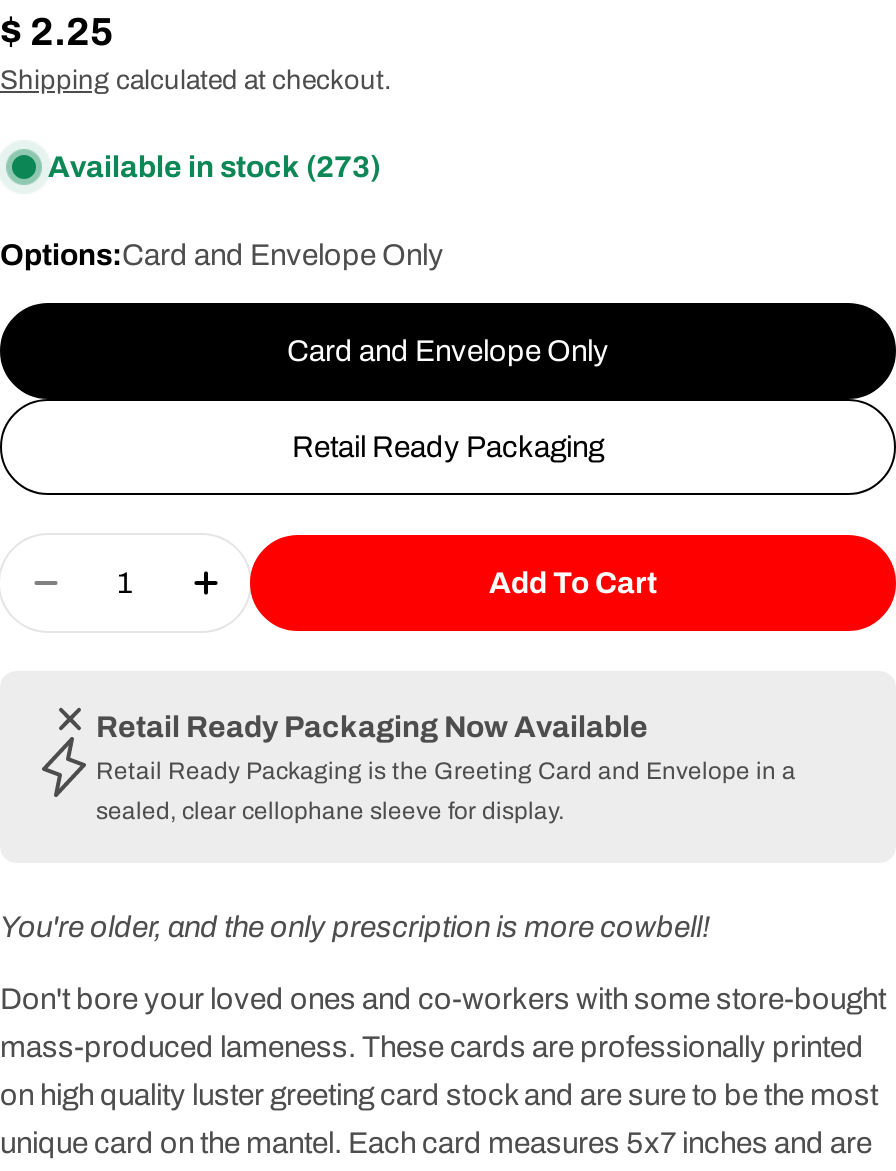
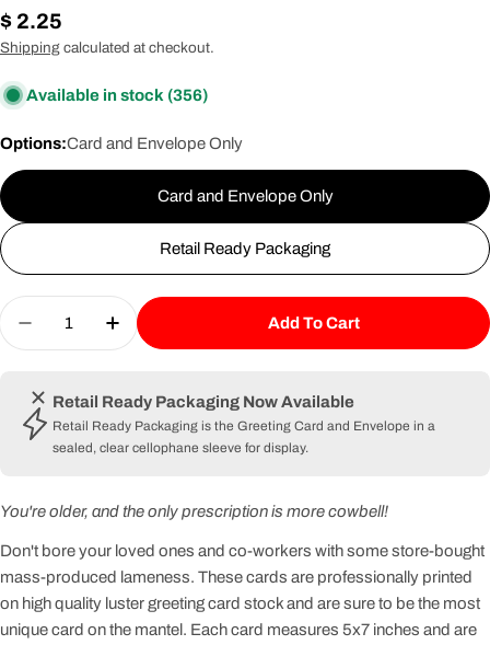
- Available in stock (273)
+ Available in stock (356)
